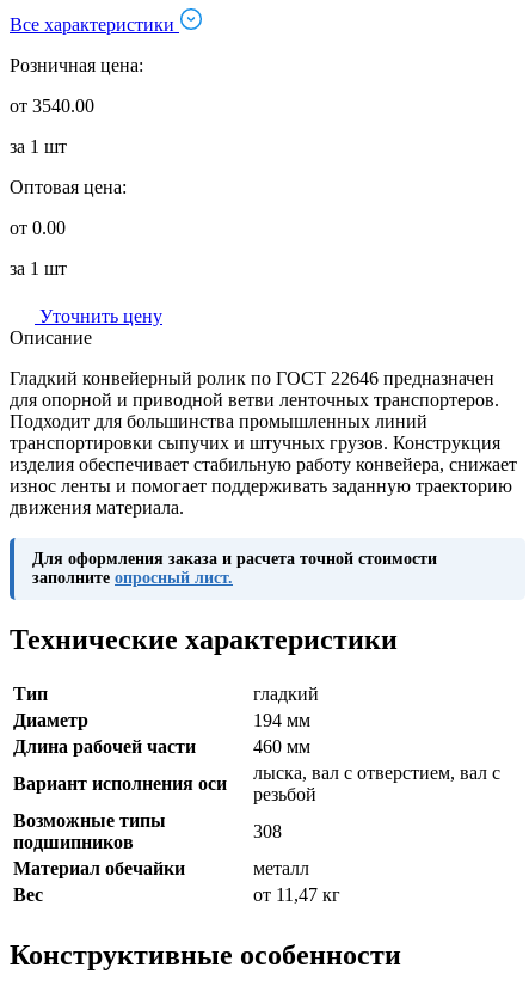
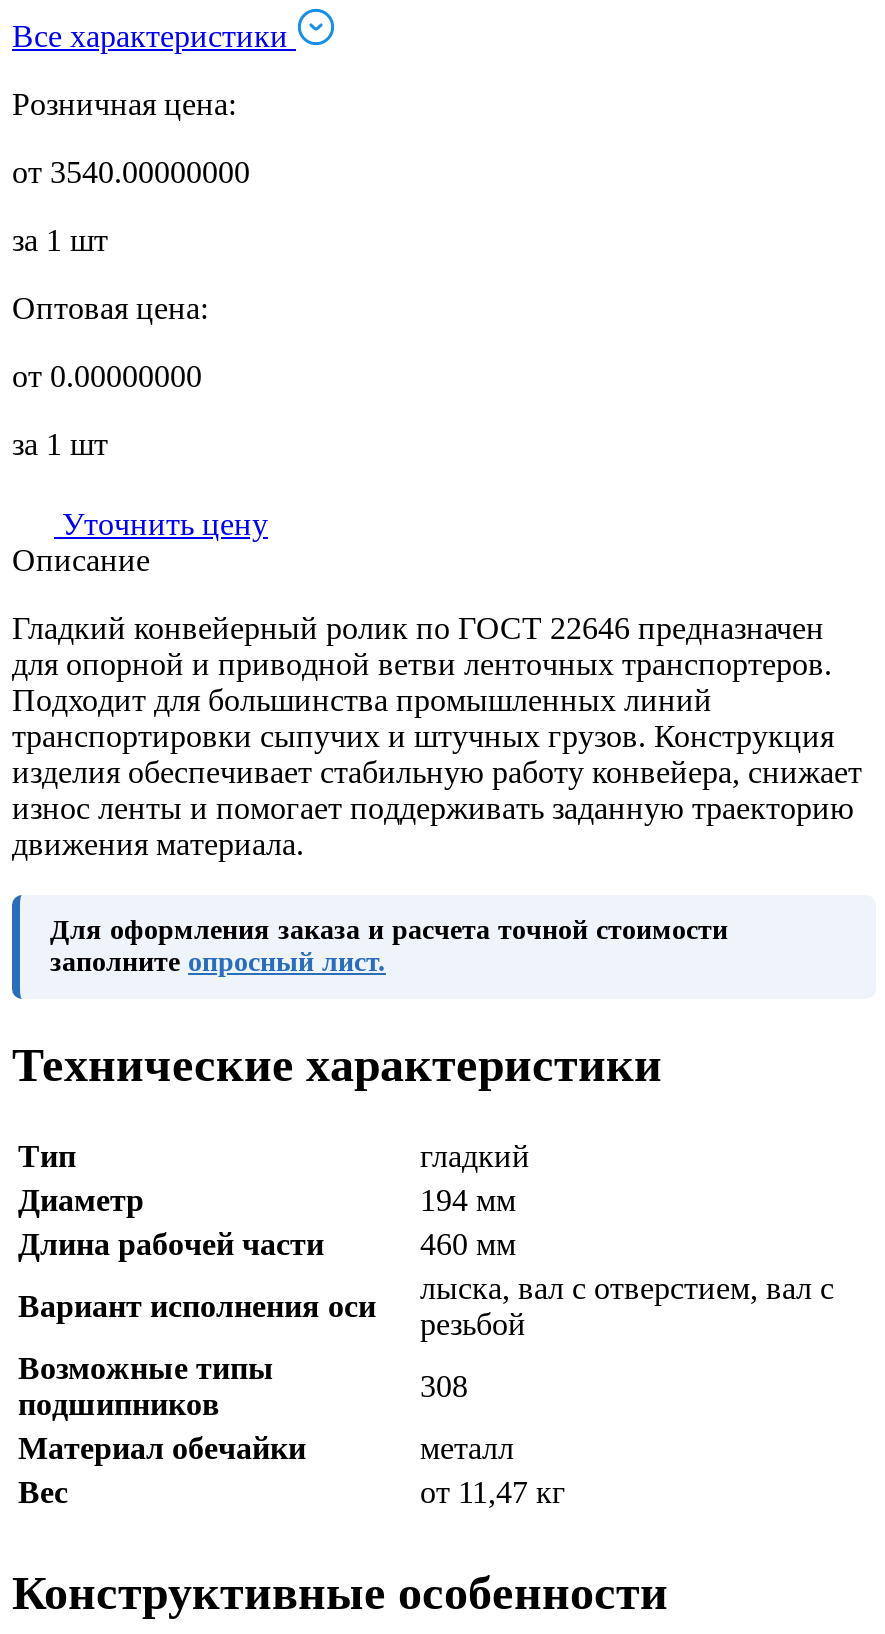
- от 3540.00
+ от 3540.00000000

- от 0.00
+ от 0.00000000
